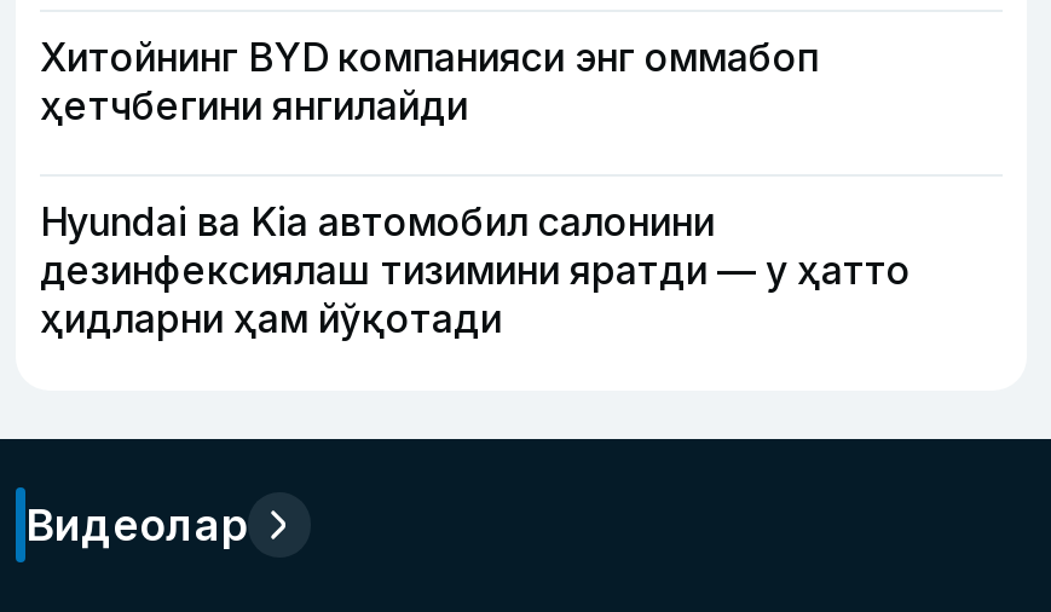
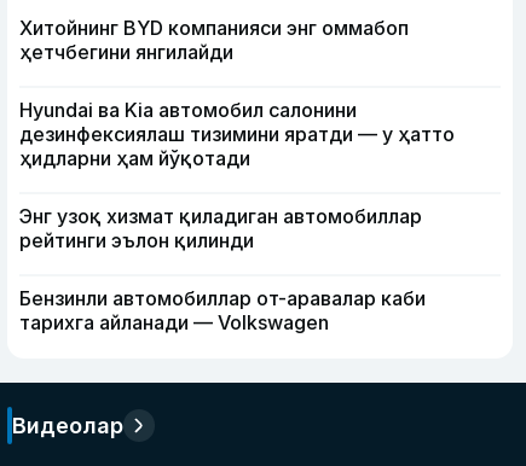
+ Энг узоқ хизмат қиладиган автомобиллар
+ рейтинги эълон қилинди
+ Бензинли автомобиллар от-аравалар каби
+ тарихга айланади — Volkswagen
